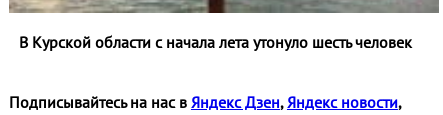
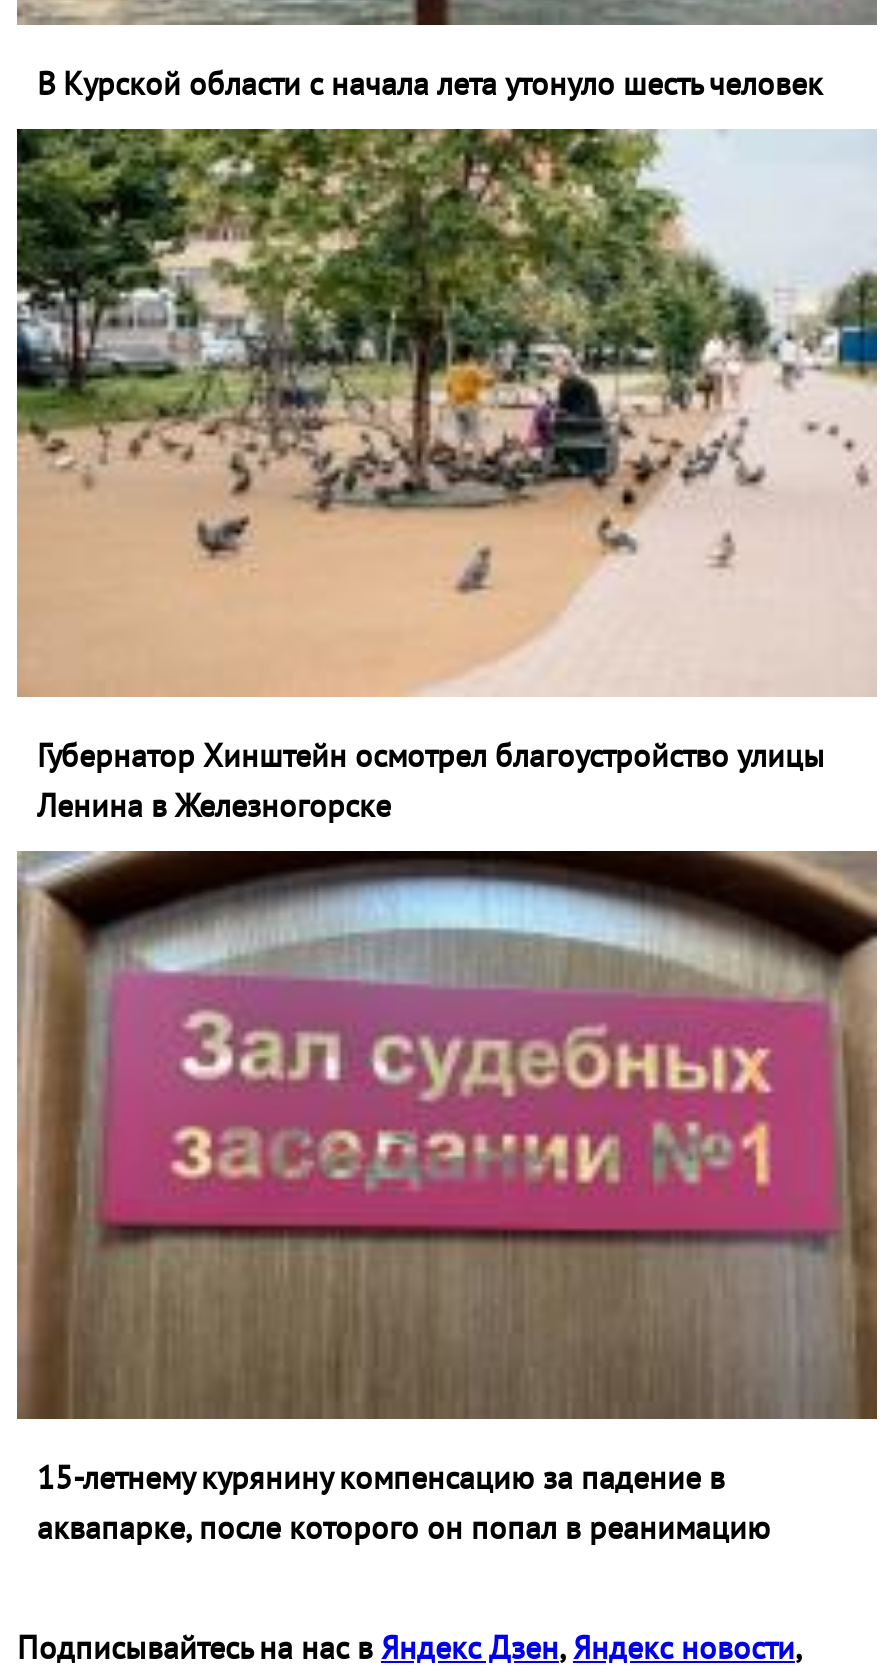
+ [image]
+ Губернатор Хинштейн осмотрел благоустройство улицы
+ Ленина в Железногорске

+ [image]
+ 15-летнему курянину компенсацию за падение в
+ аквапарке, после которого он попал в реанимацию
